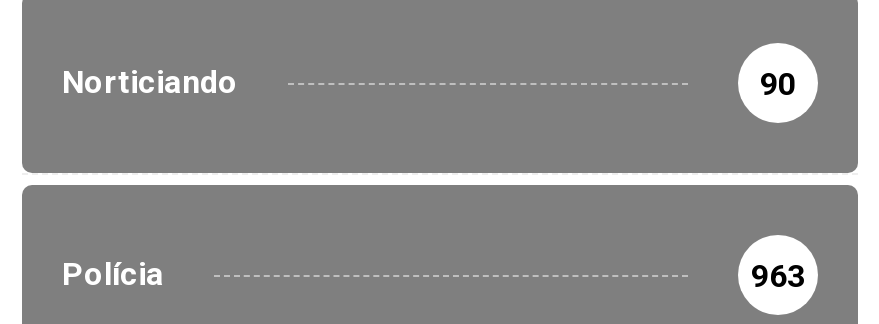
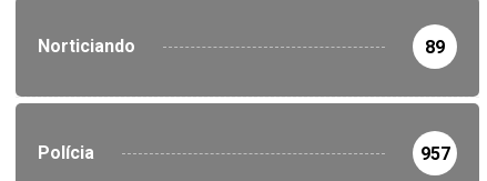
- 90
+ 89

- 963
+ 957
